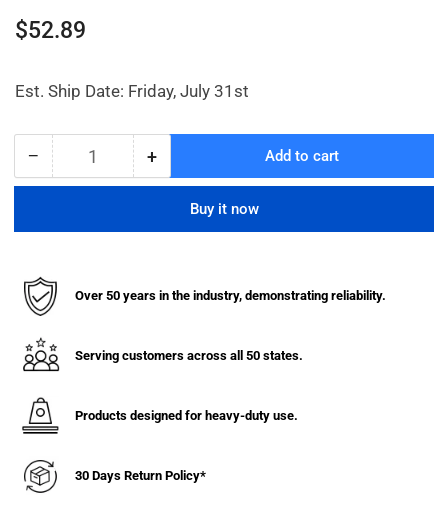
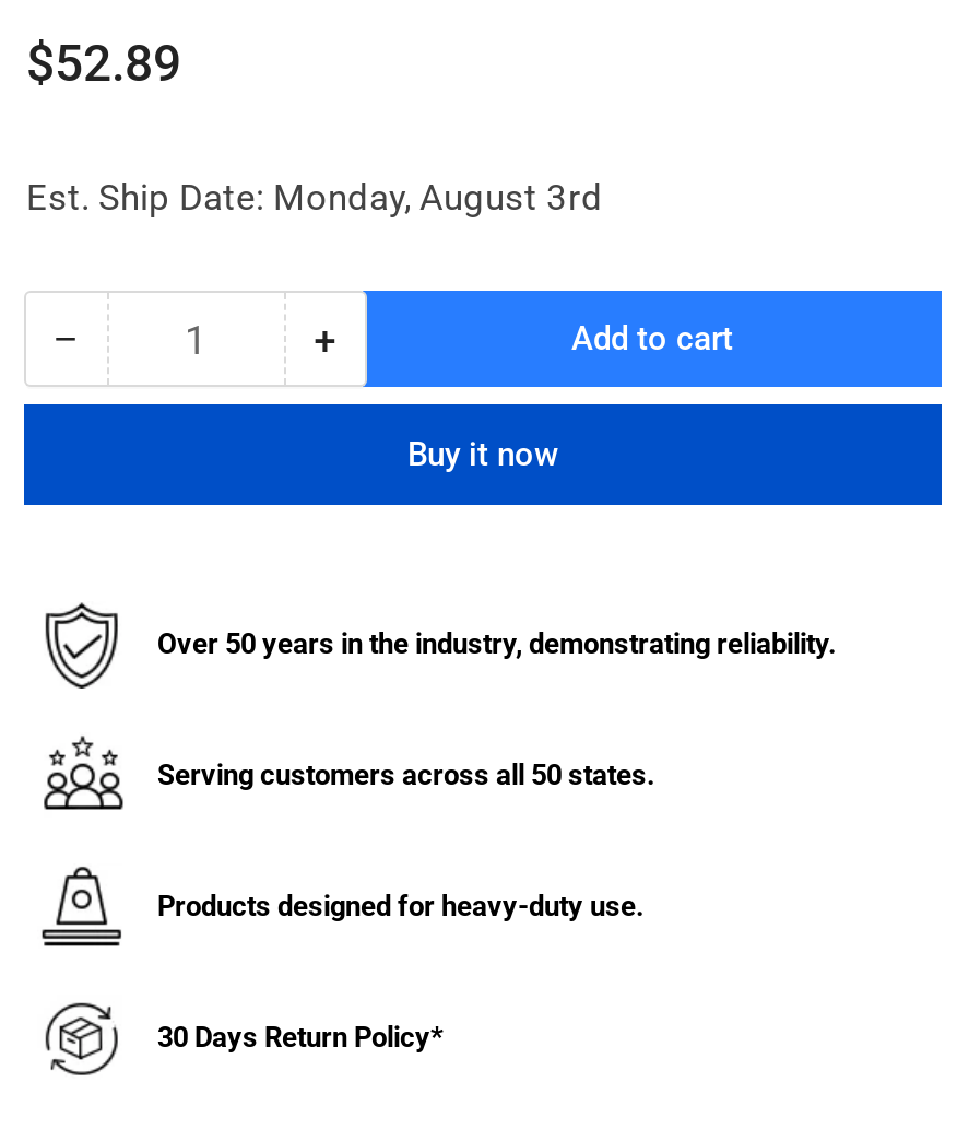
- Est. Ship Date: Friday, July 31st
+ Est. Ship Date: Monday, August 3rd
